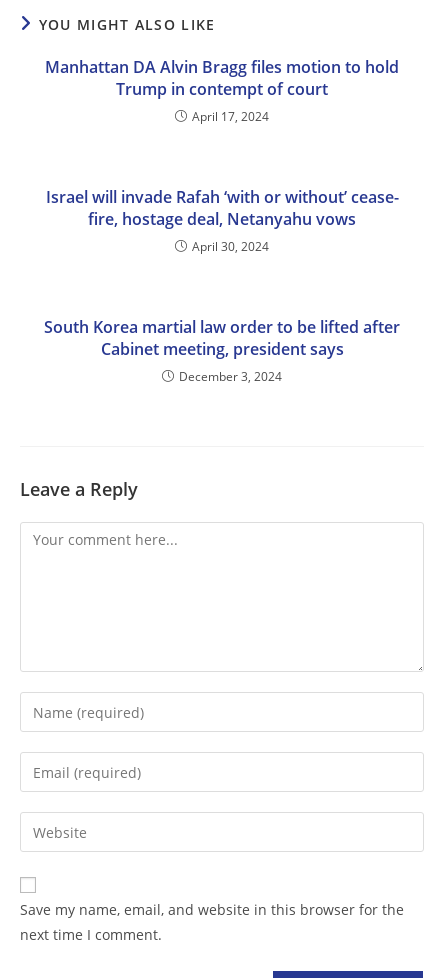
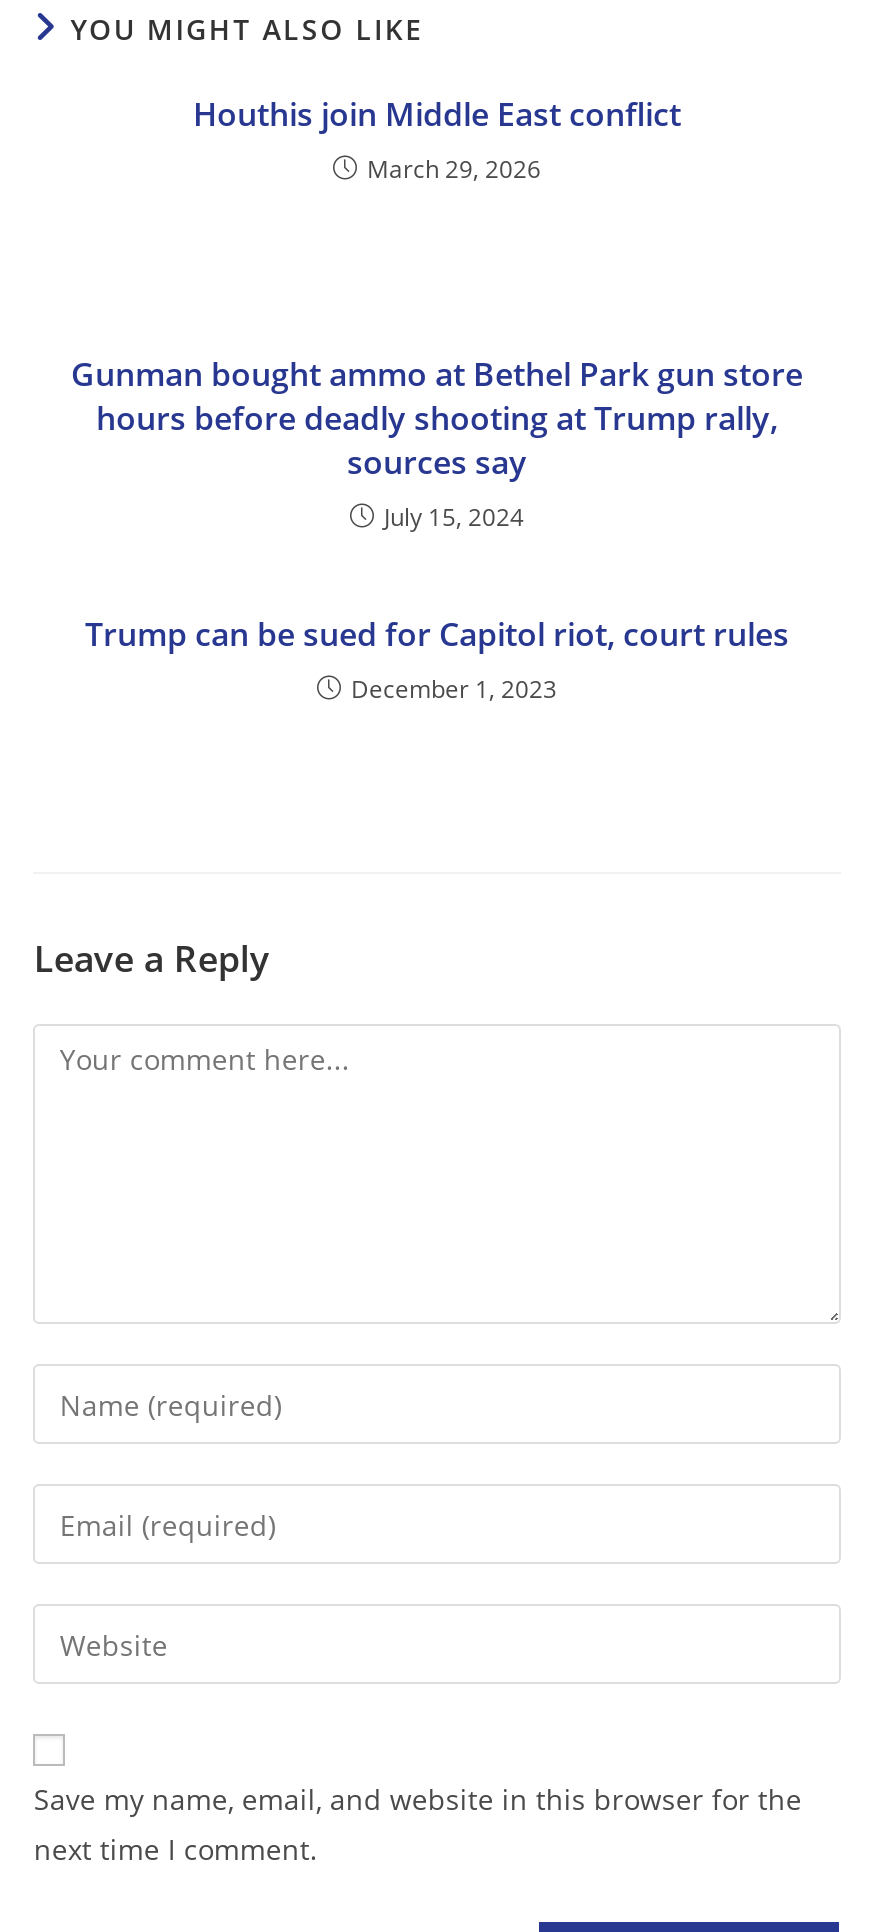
- Manhattan DA Alvin Bragg files motion to hold
- Trump in contempt of court
- April 17, 2024
+ Houthis join Middle East conflict
+ March 29, 2026

- Israel will invade Rafah ‘with or without’ cease-
- fire, hostage deal, Netanyahu vows
- April 30, 2024
+ Gunman bought ammo at Bethel Park gun store
+ hours before deadly shooting at Trump rally,
+ sources say
+ July 15, 2024

- South Korea martial law order to be lifted after
- Cabinet meeting, president says
- December 3, 2024
+ Trump can be sued for Capitol riot, court rules
+ December 1, 2023
